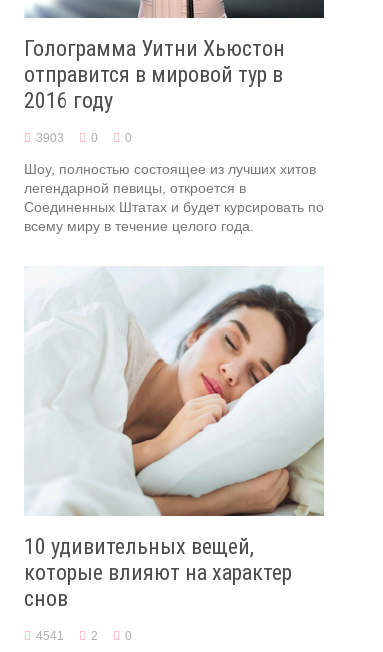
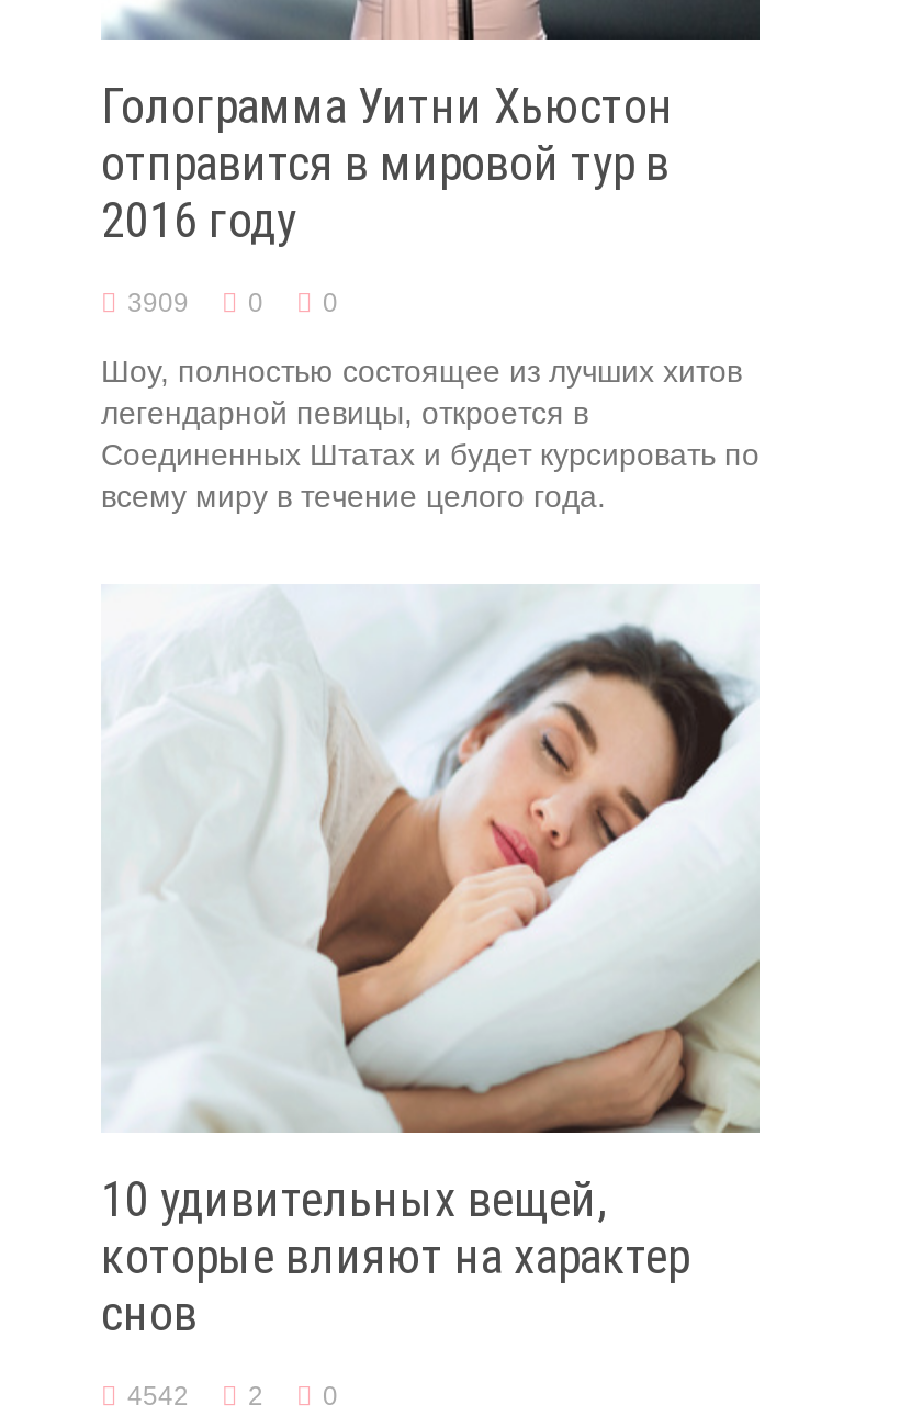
- 3903 0 0
+ 3909 0 0

- 4541 2 0
+ 4542 2 0
